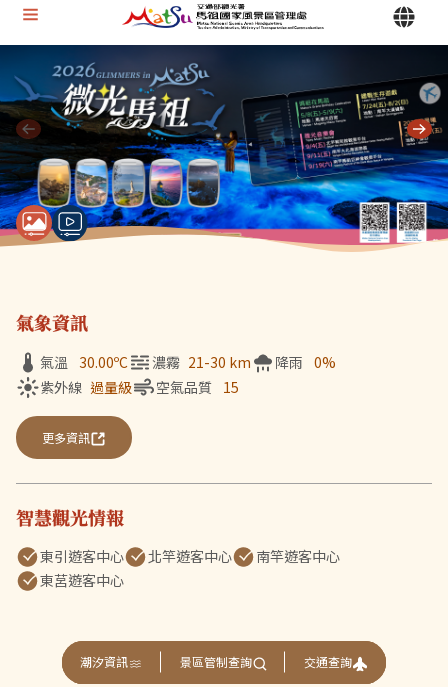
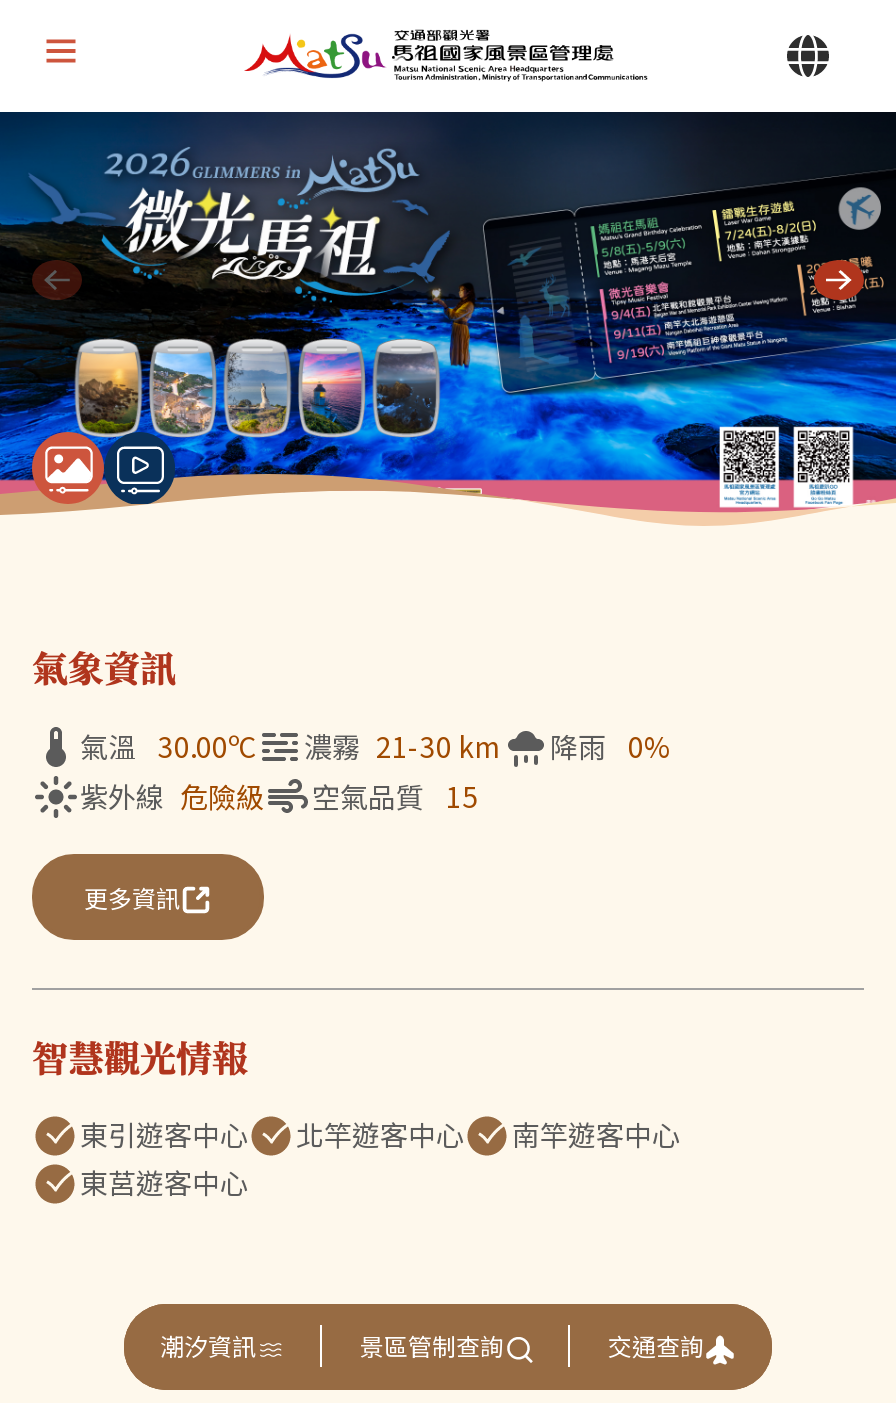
- 紫外線 過量級
+ 紫外線 危險級
